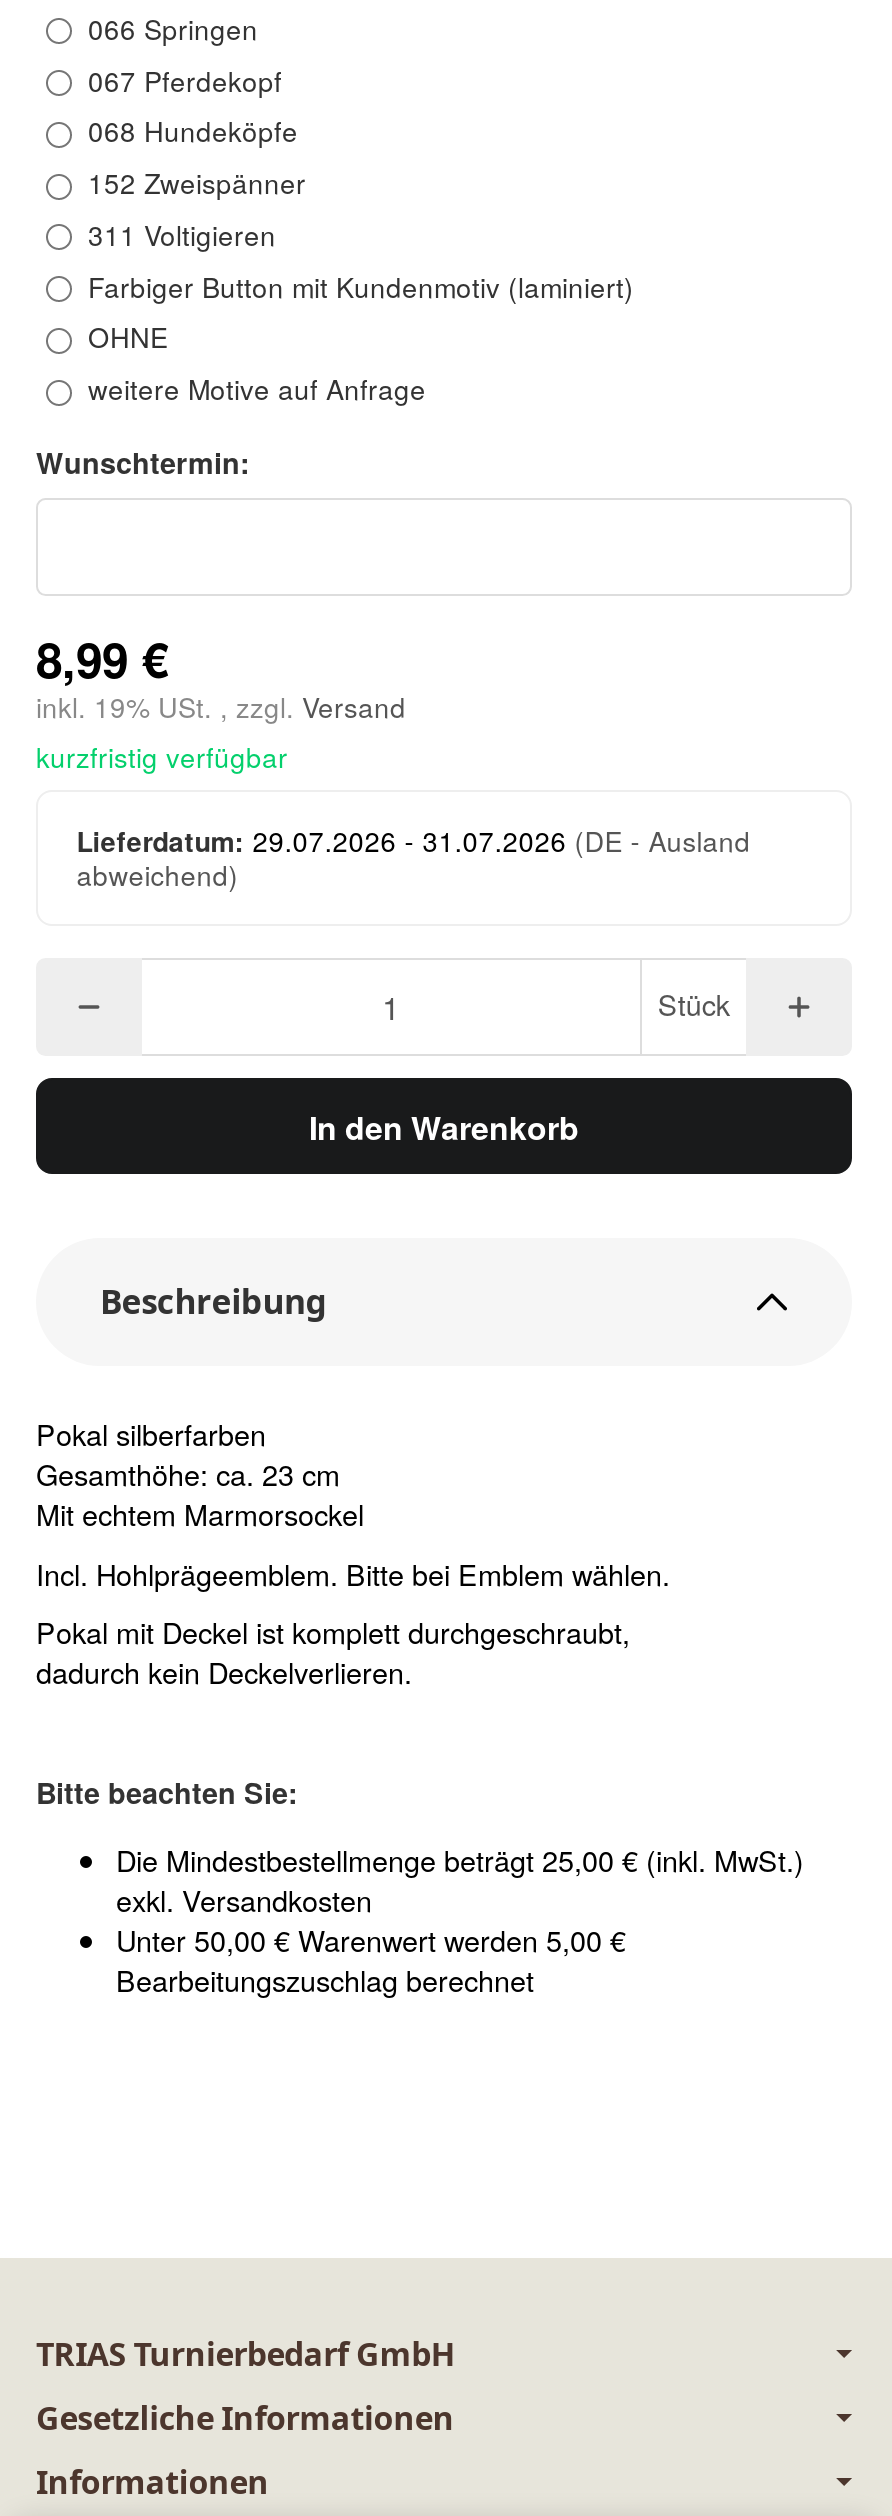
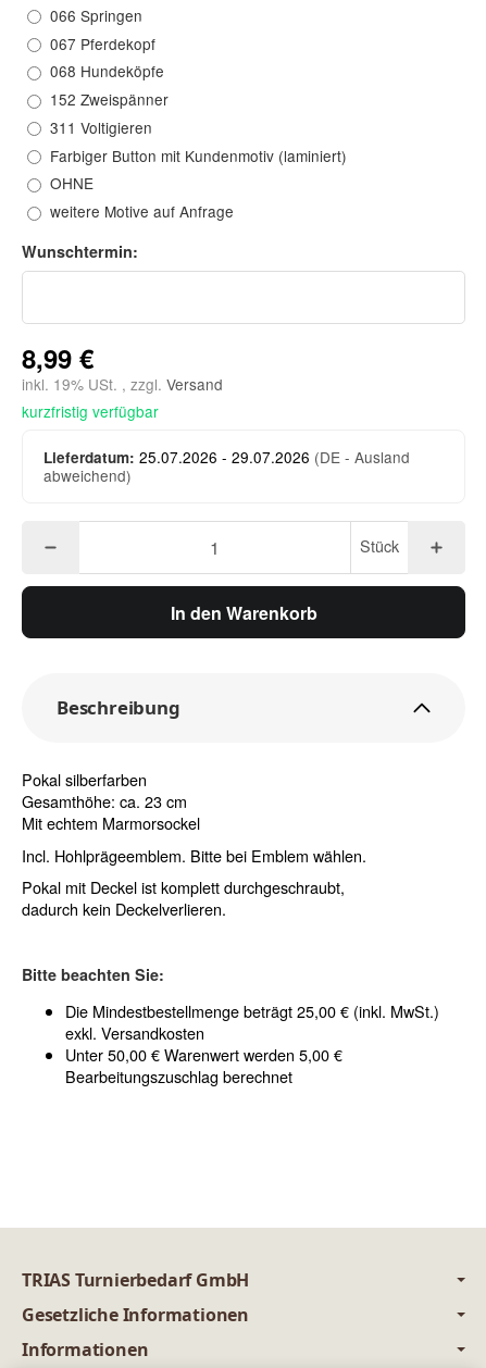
- Lieferdatum: 29.07.2026 - 31.07.2026 (DE - Ausland
+ Lieferdatum: 25.07.2026 - 29.07.2026 (DE - Ausland
